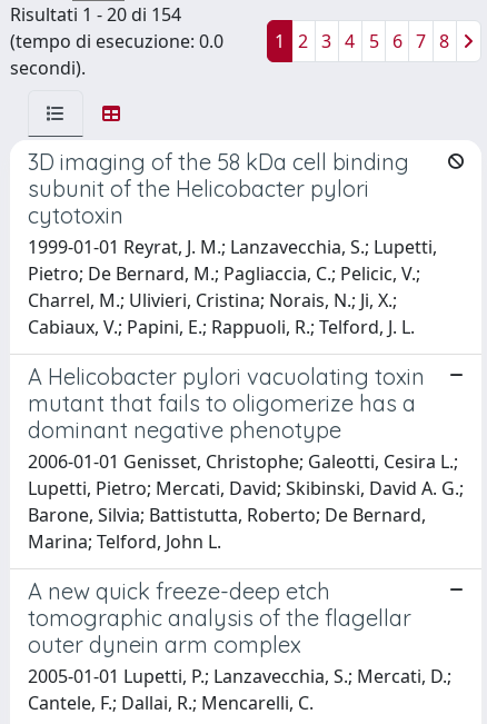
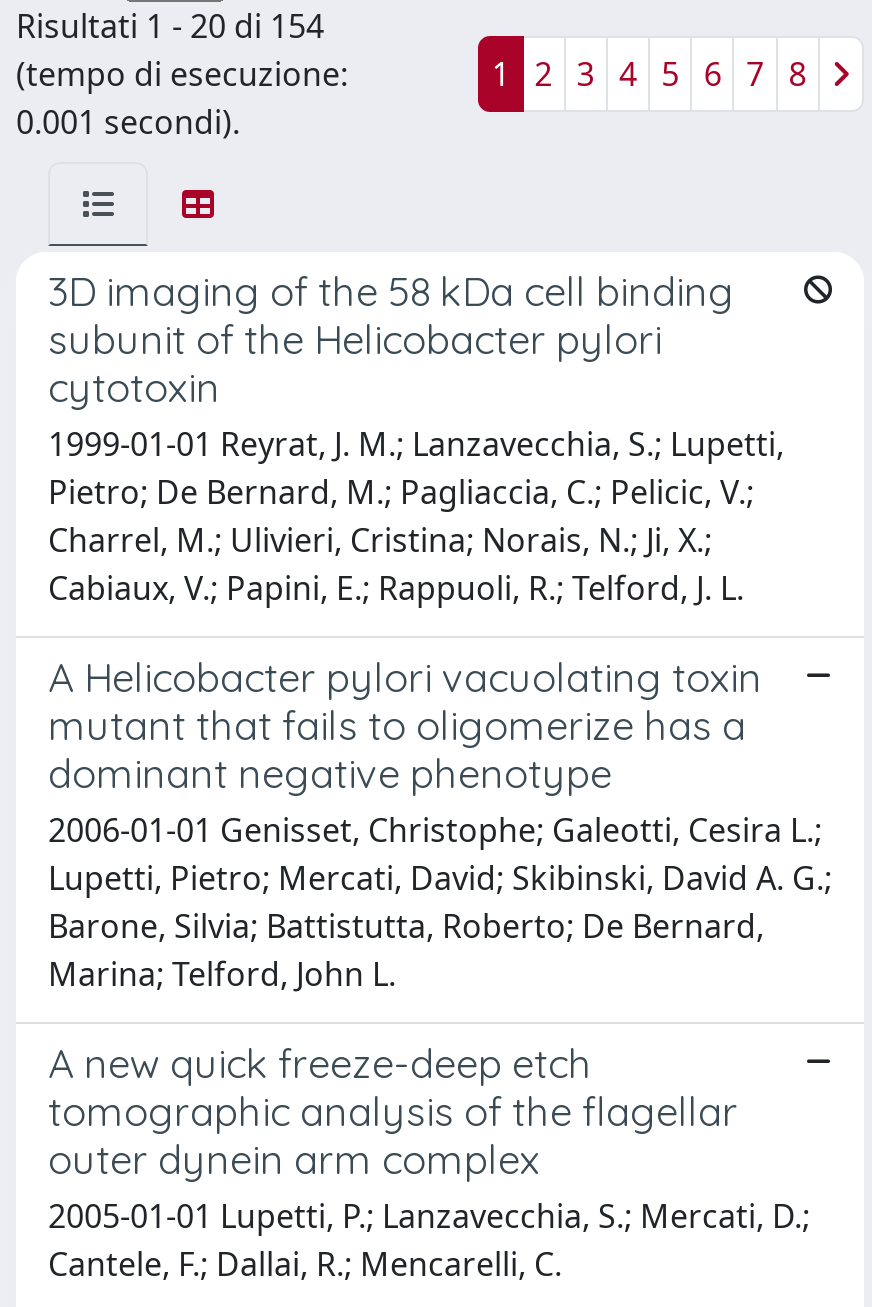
- (tempo di esecuzione: 0.0
- secondi).
+ (tempo di esecuzione:
+ 0.001 secondi).
